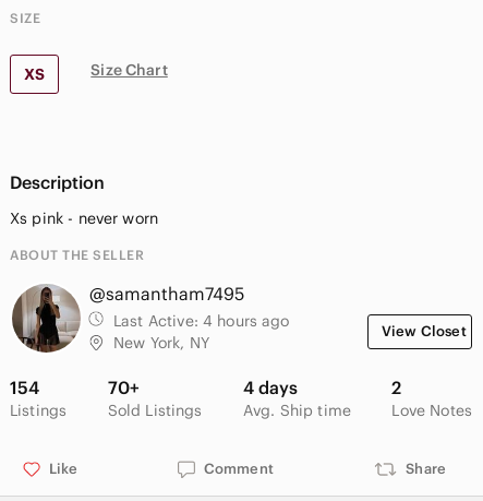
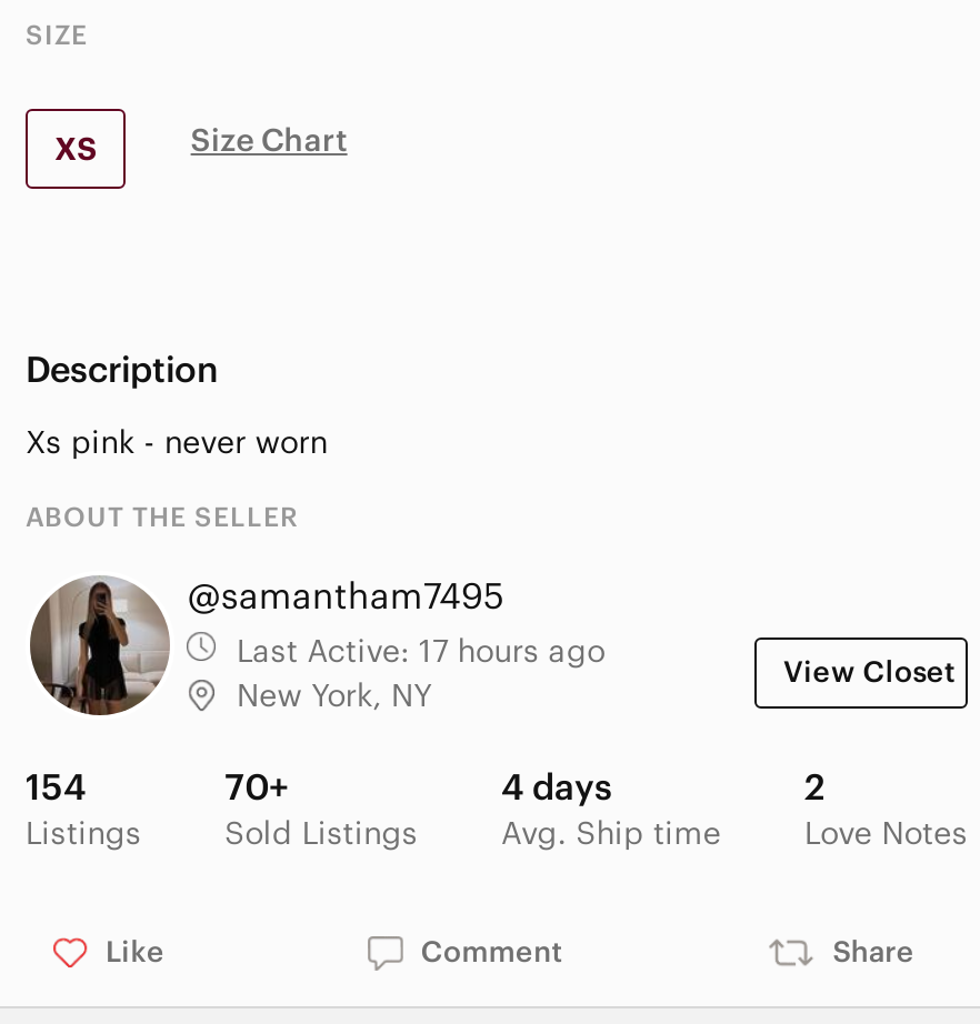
- Last Active: 4 hours ago
+ Last Active: 17 hours ago
